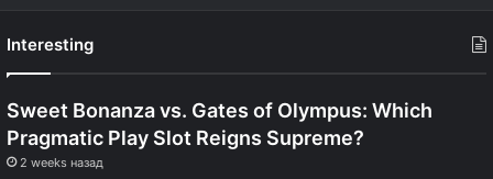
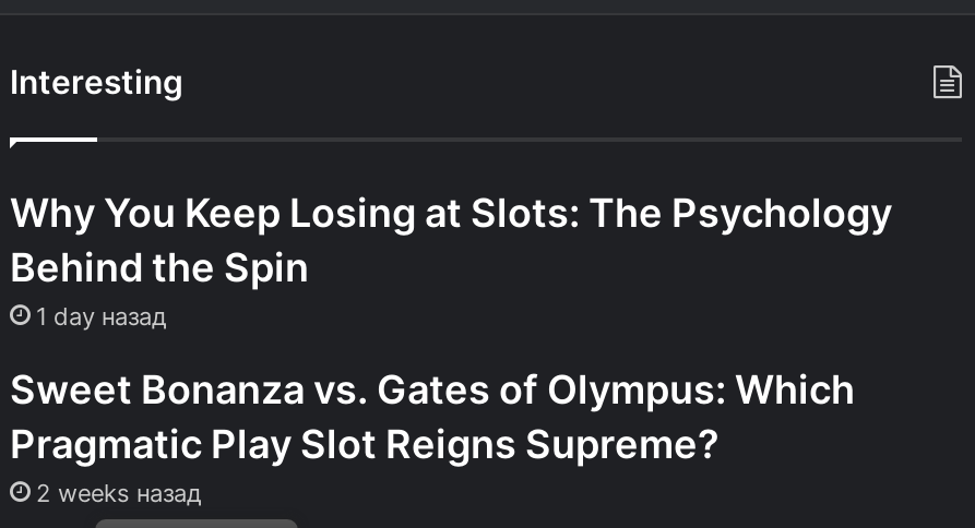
+ Why You Keep Losing at Slots: The Psychology
+ Behind the Spin
+ 1 day назад
